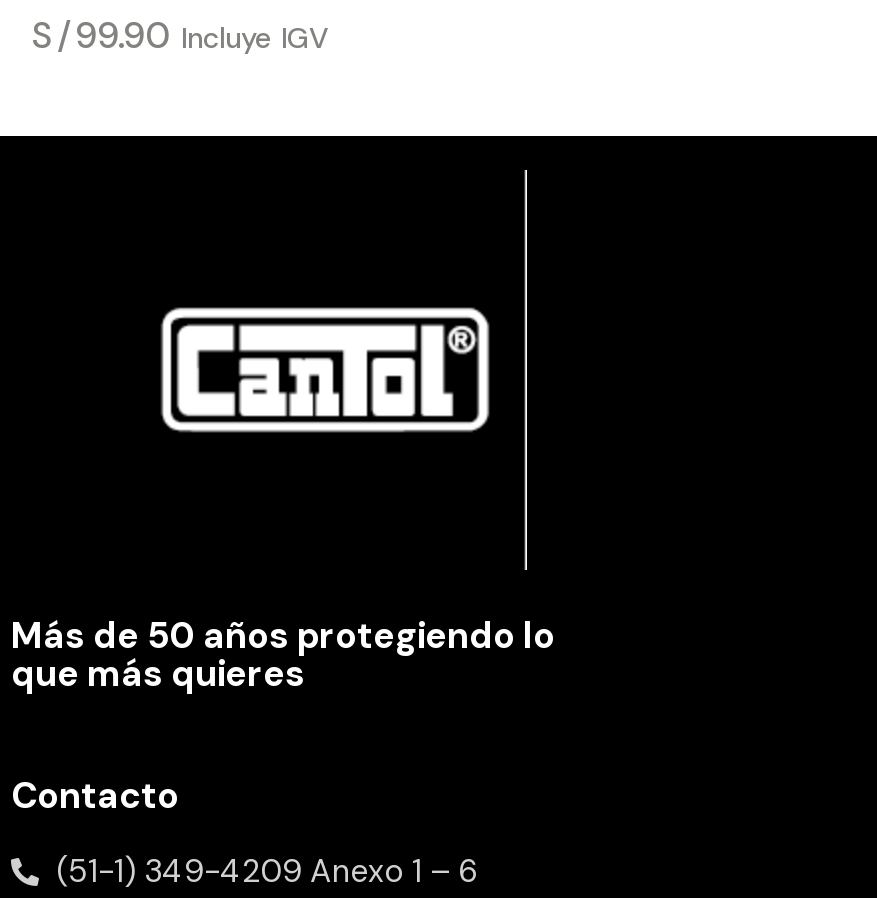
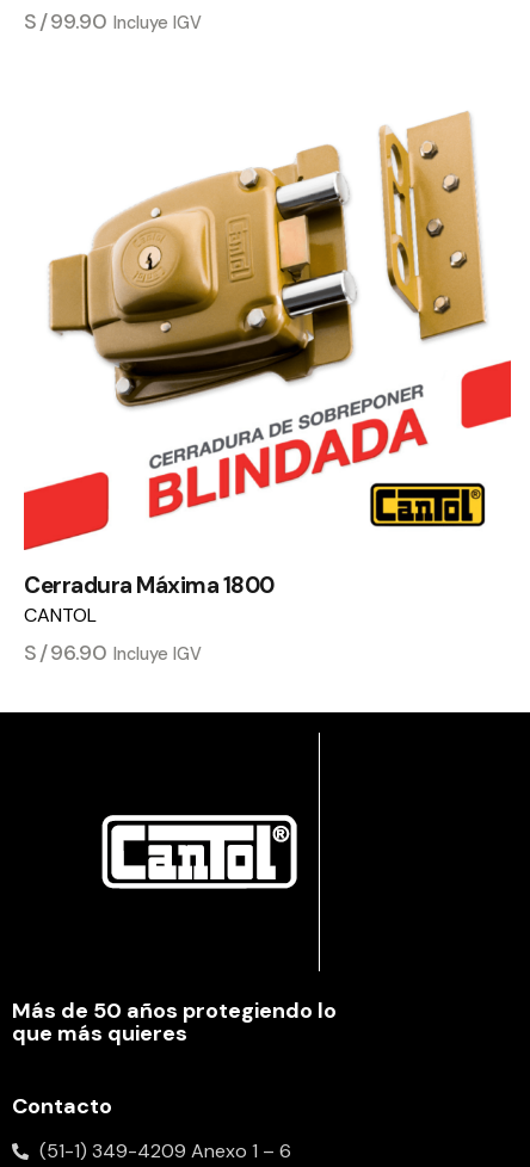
+ [image]
+ Cerradura Máxima 1800
+ CANTOL
+ S/96.90 Incluye IGV
